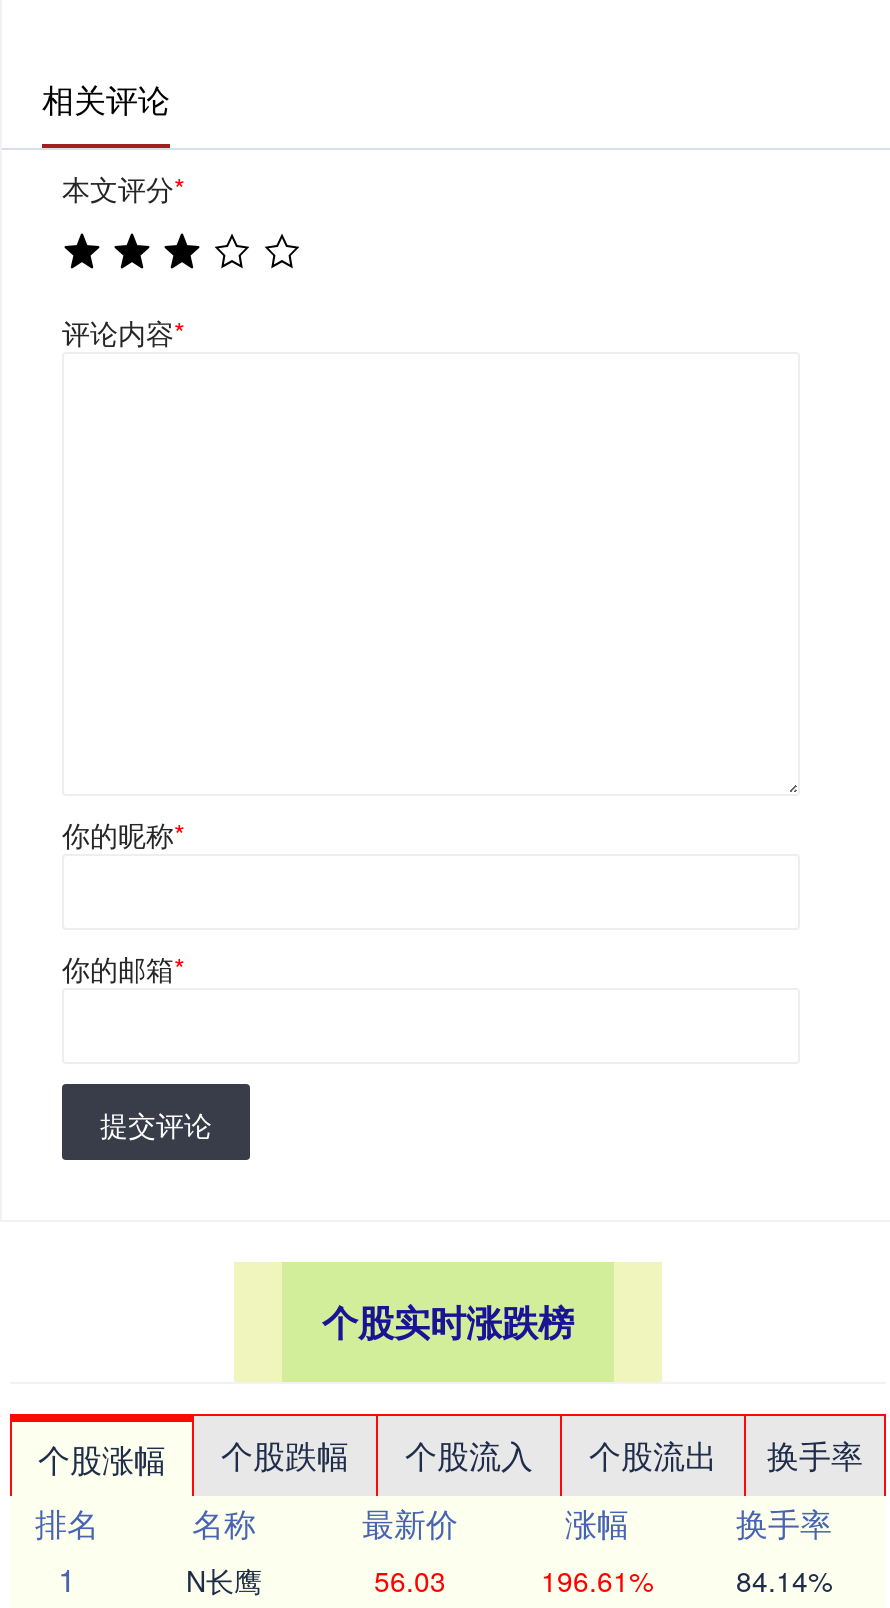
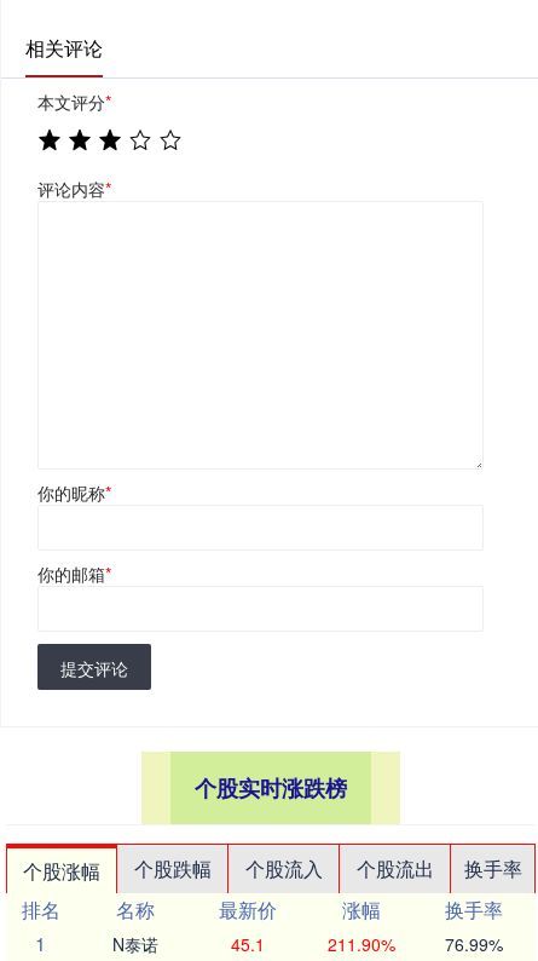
- N长鹰
+ N泰诺

- 56.03
+ 45.1

- 196.61%
+ 211.90%

- 84.14%
+ 76.99%
